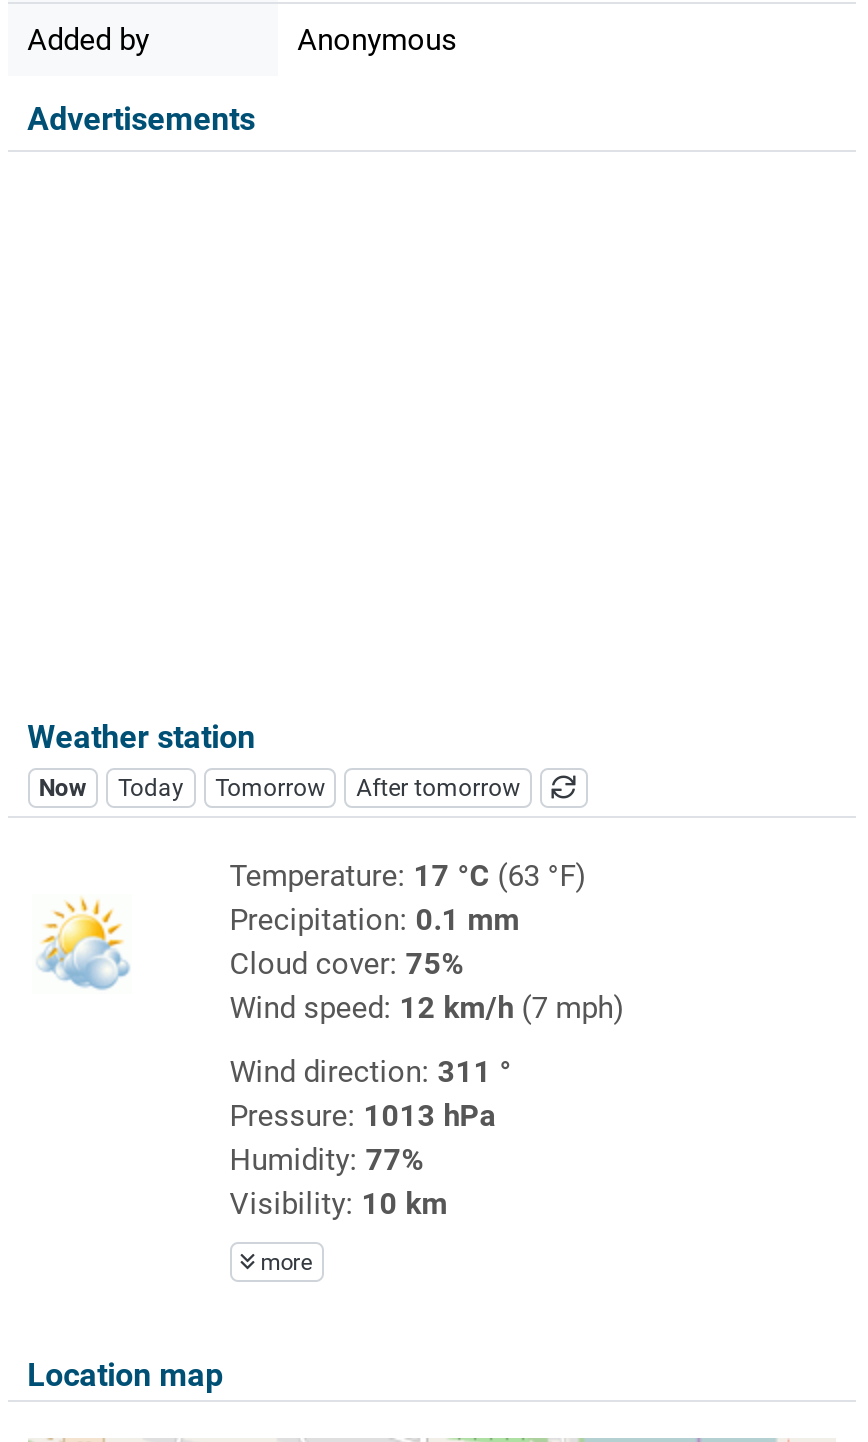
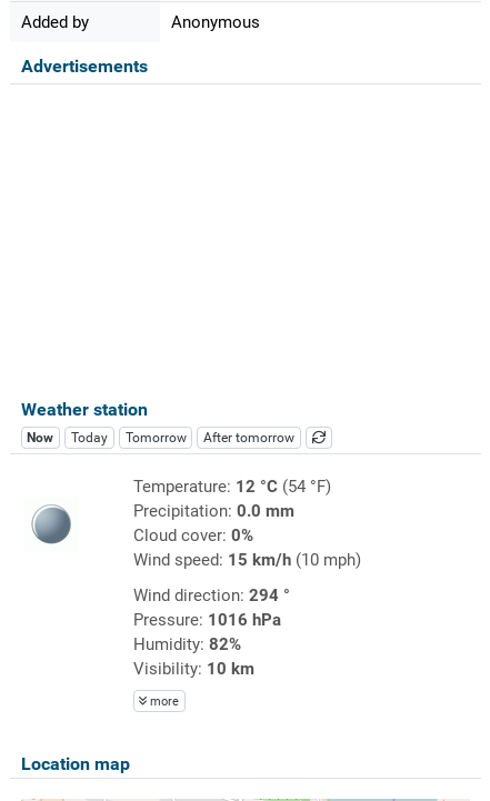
- Temperature: 17 °C (63 °F)
+ Temperature: 12 °C (54 °F)

- [image]
+ [image]

- Precipitation: 0.1 mm
+ Precipitation: 0.0 mm

- Cloud cover: 75%
+ Cloud cover: 0%

- Wind speed: 12 km/h (7 mph)
+ Wind speed: 15 km/h (10 mph)

- Wind direction: 311 °
+ Wind direction: 294 °

- Pressure: 1013 hPa
+ Pressure: 1016 hPa

- Humidity: 77%
+ Humidity: 82%
